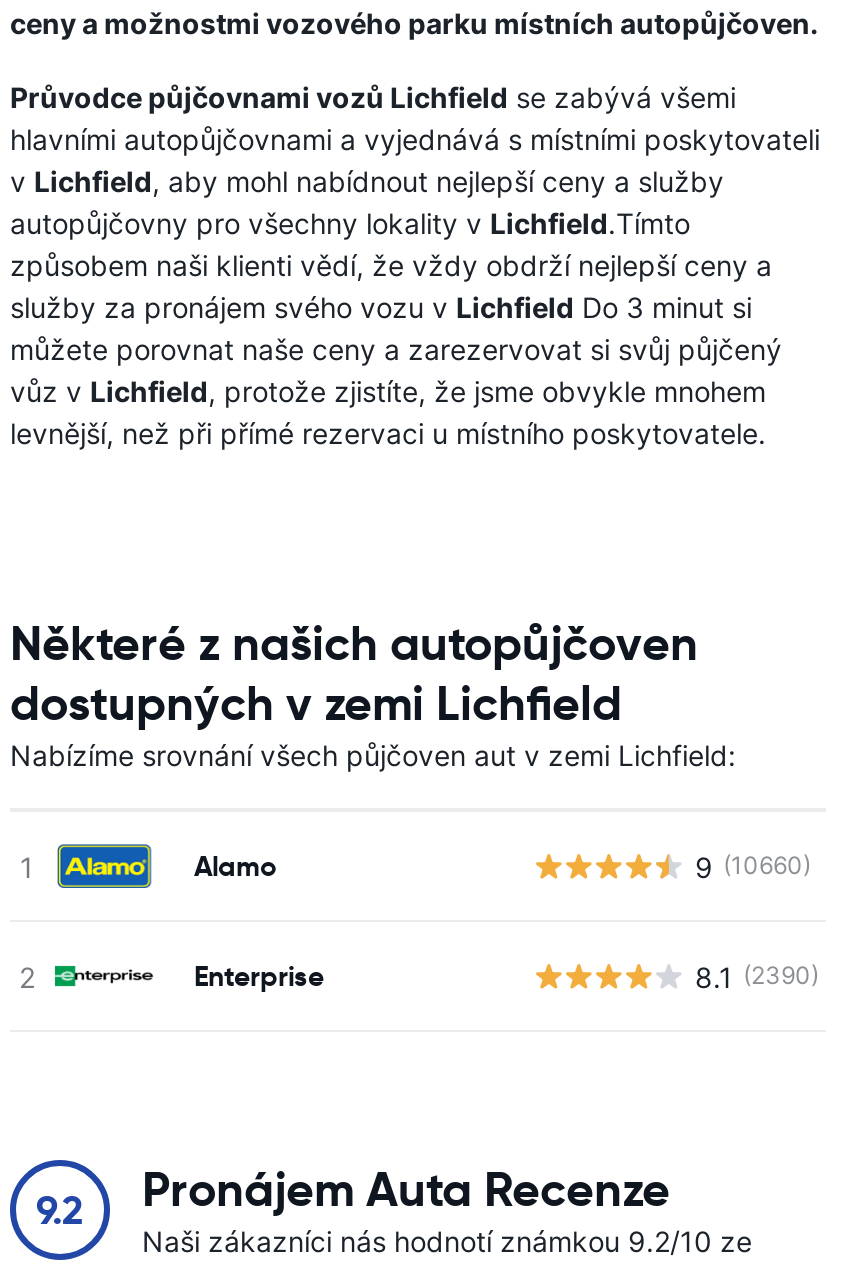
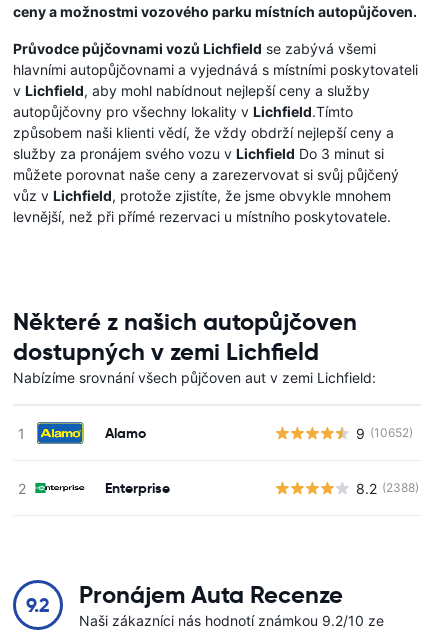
- 9 (10660)
+ 9 (10652)

- 8.1 (2390)
+ 8.2 (2388)
